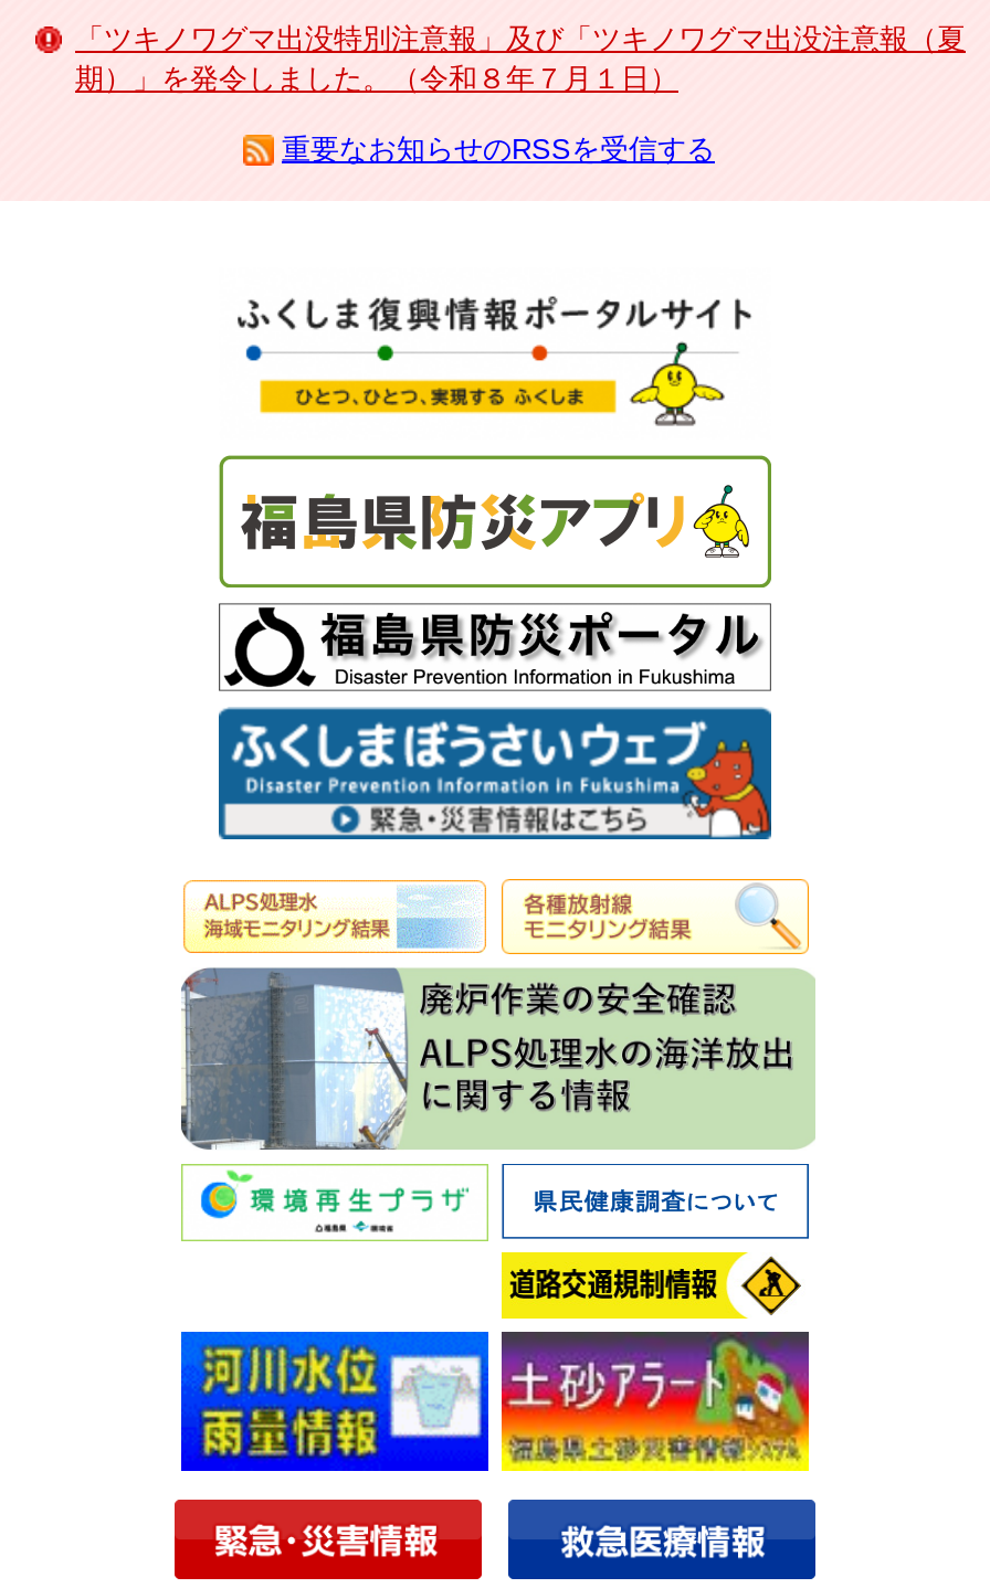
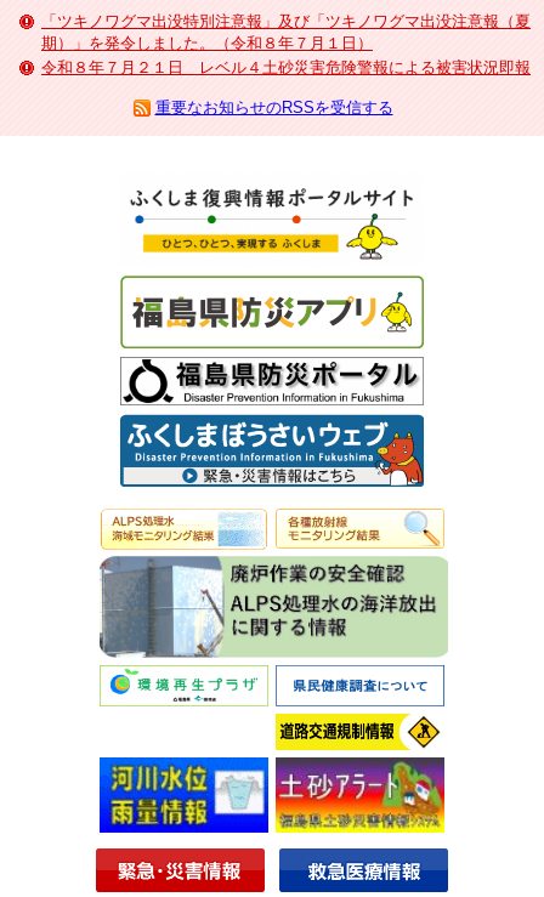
+ 令和８年７月２１日 レベル４土砂災害危険警報による被害状況即報
